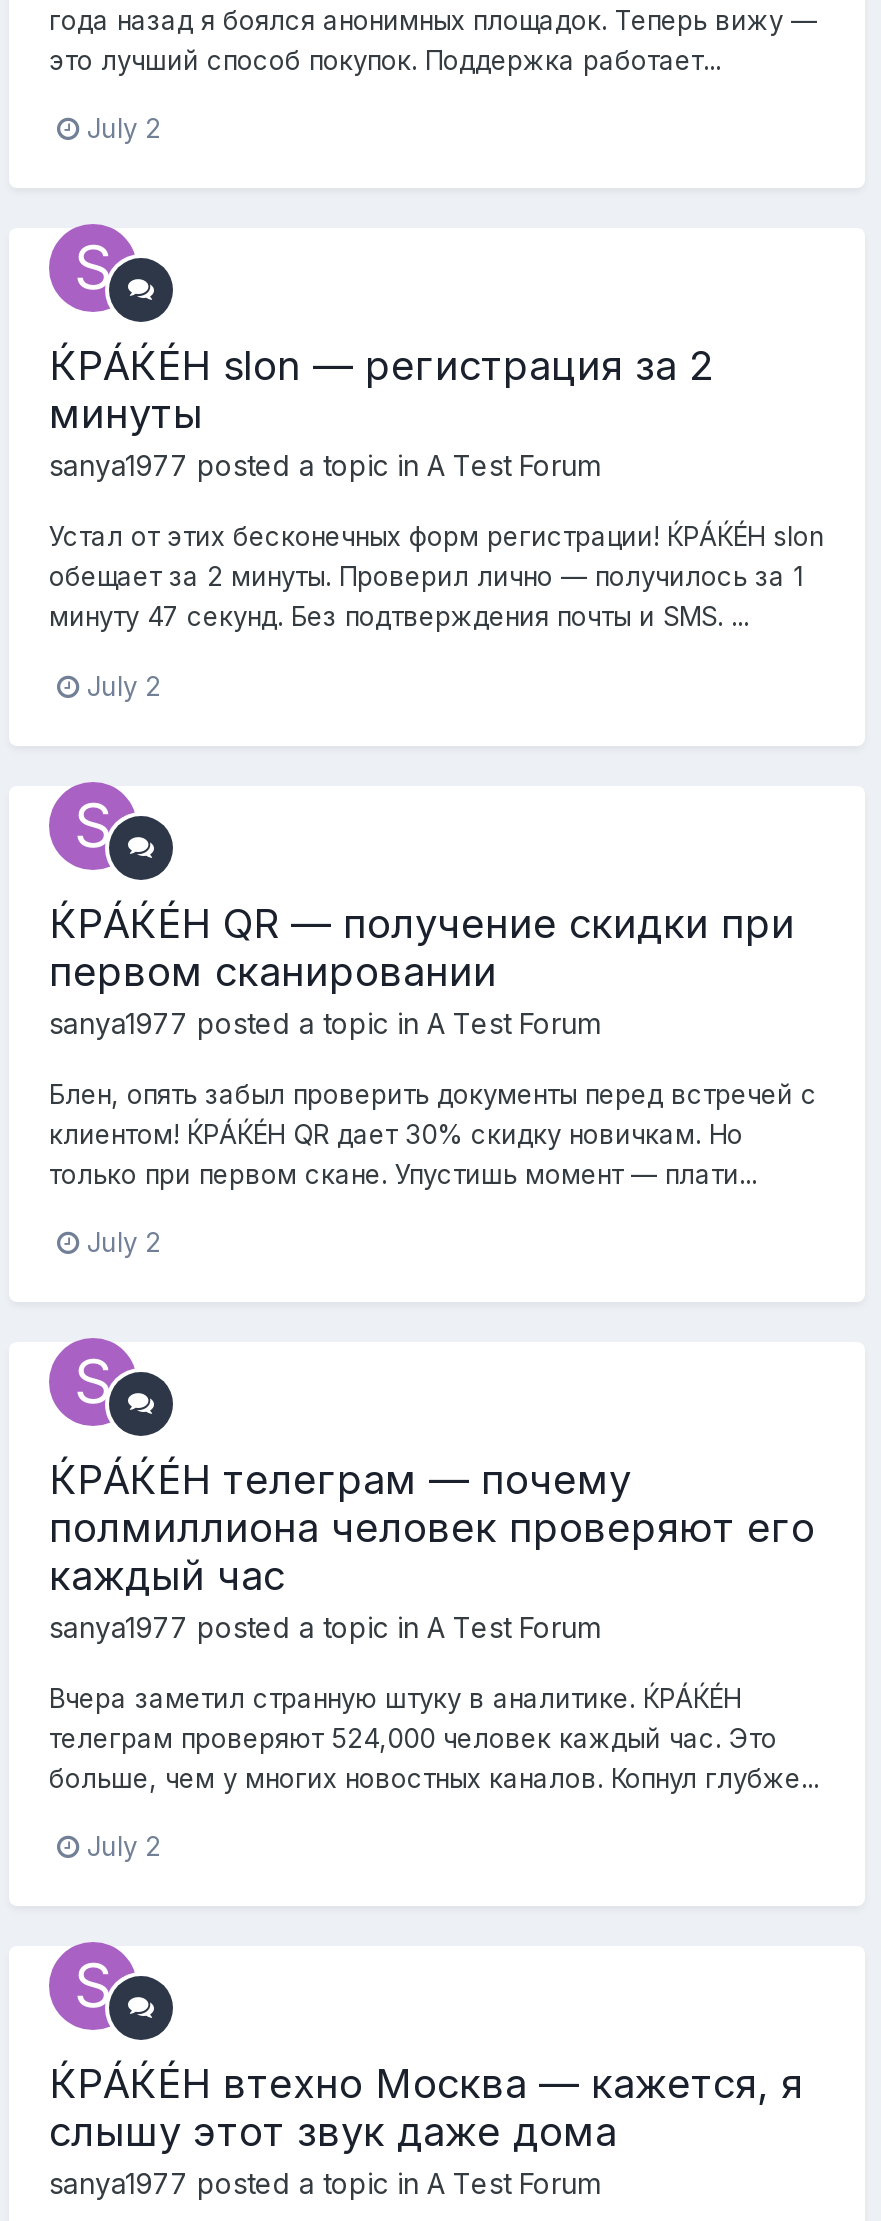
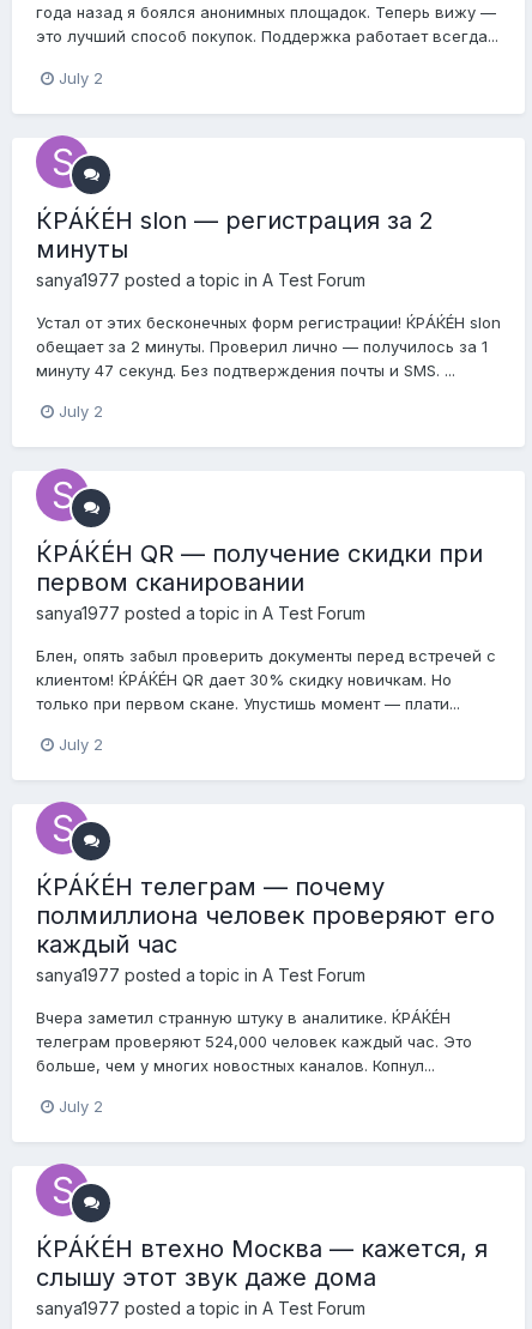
- это лучший способ покупок. Поддержка работает...
+ это лучший способ покупок. Поддержка работает всегда...

- больше, чем у многих новостных каналов. Копнул глубже...
+ больше, чем у многих новостных каналов. Копнул...
